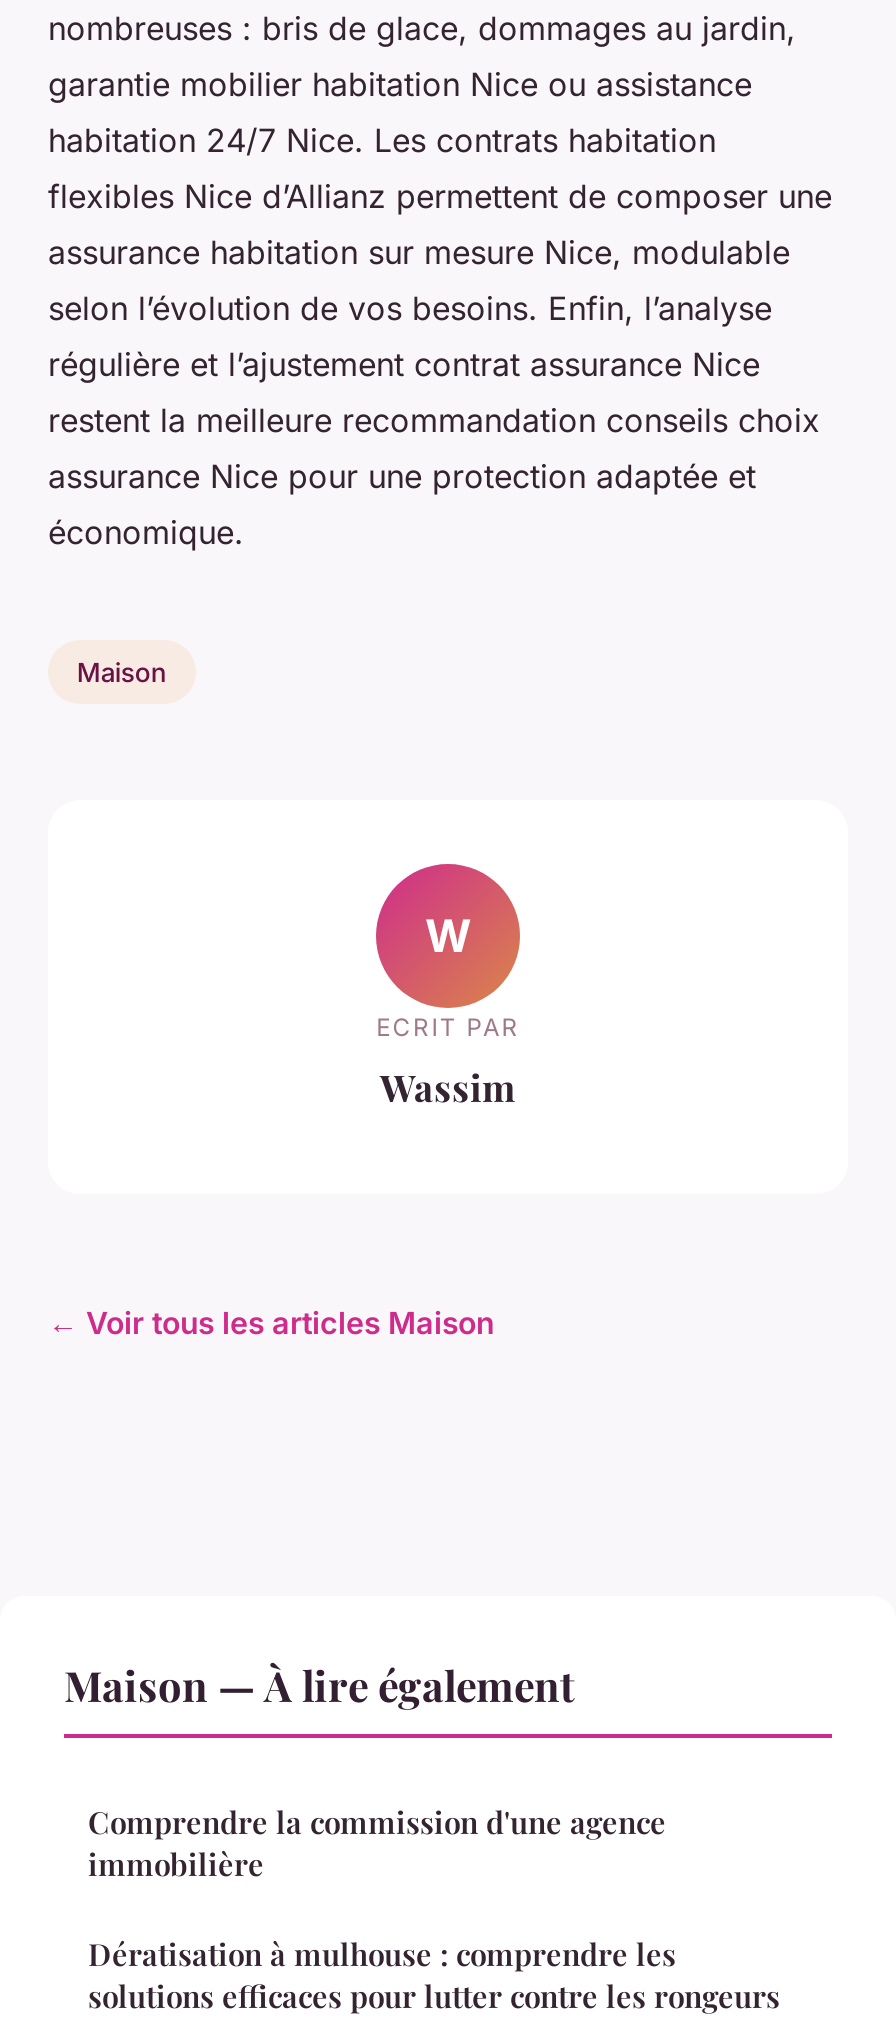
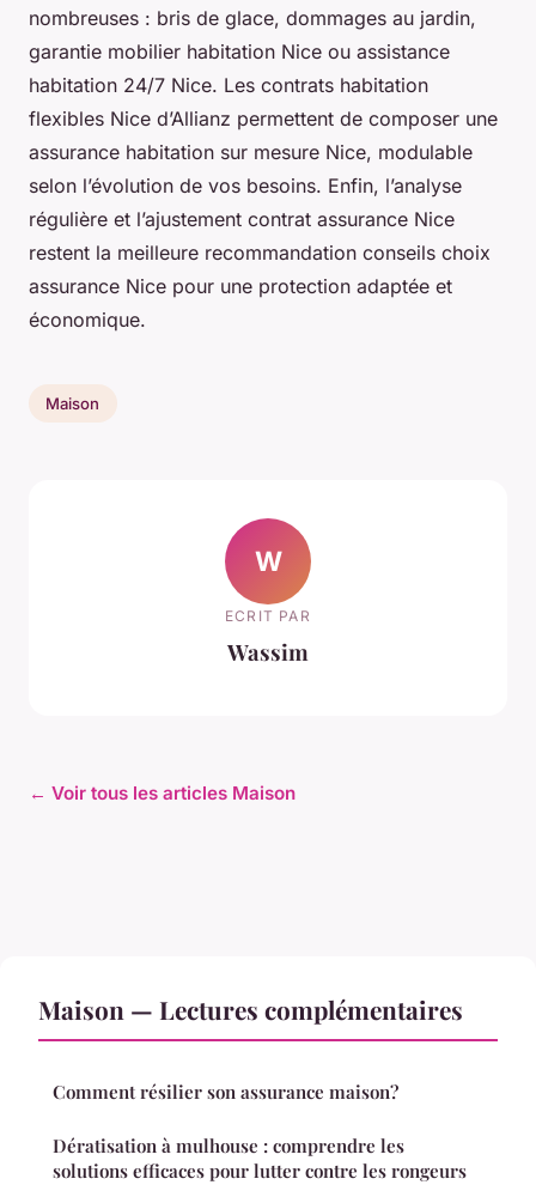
- Maison — À lire également
+ Maison — Lectures complémentaires

- Comprendre la commission d'une agence
- immobilière
+ Comment résilier son assurance maison?
